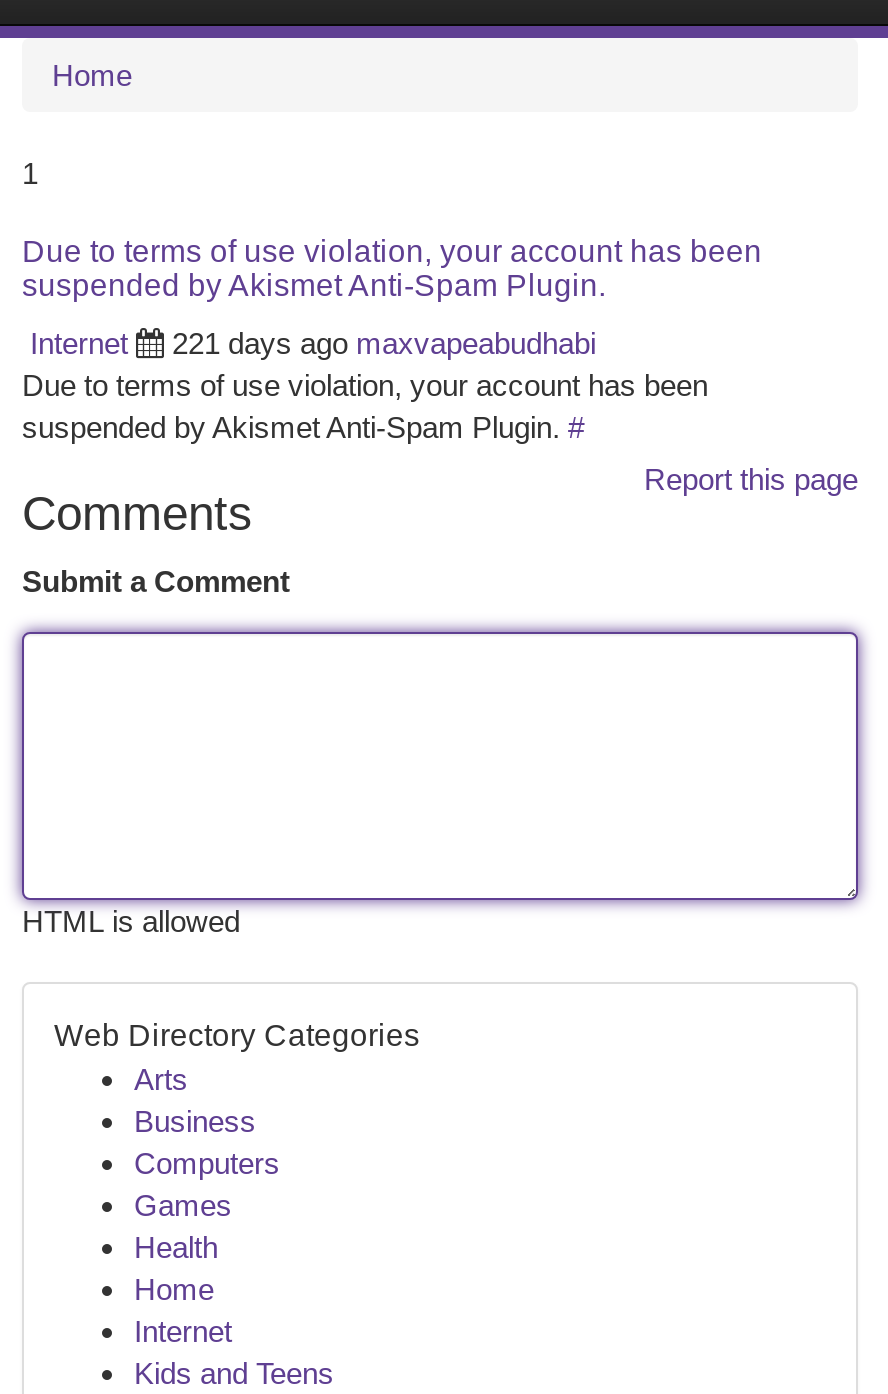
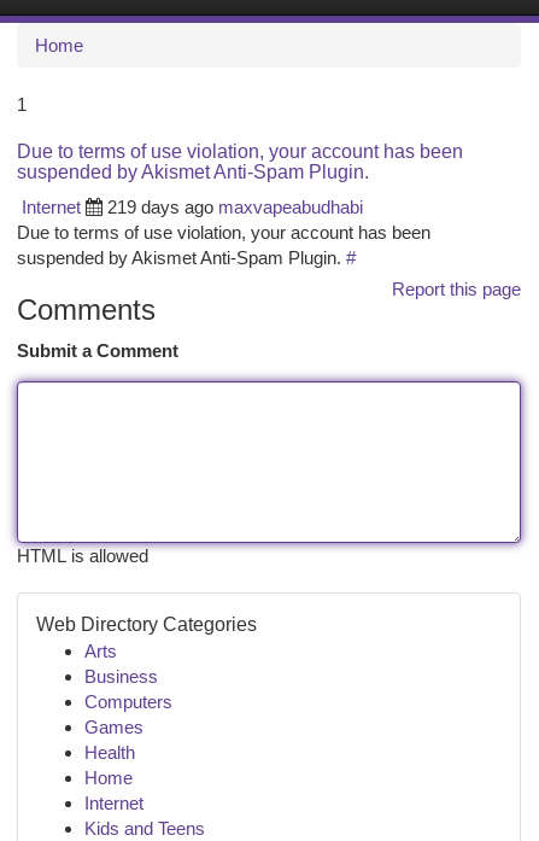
- 221 days ago maxvapeabudhabi
+ 219 days ago maxvapeabudhabi
